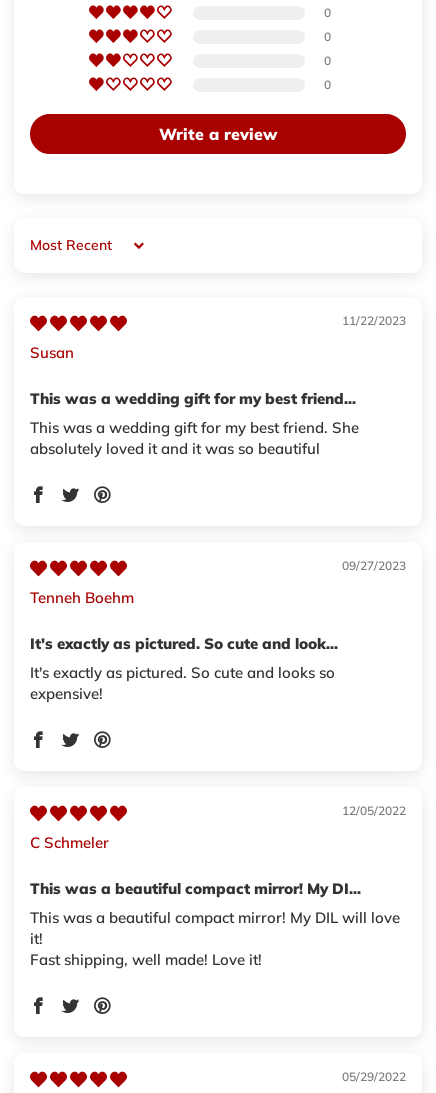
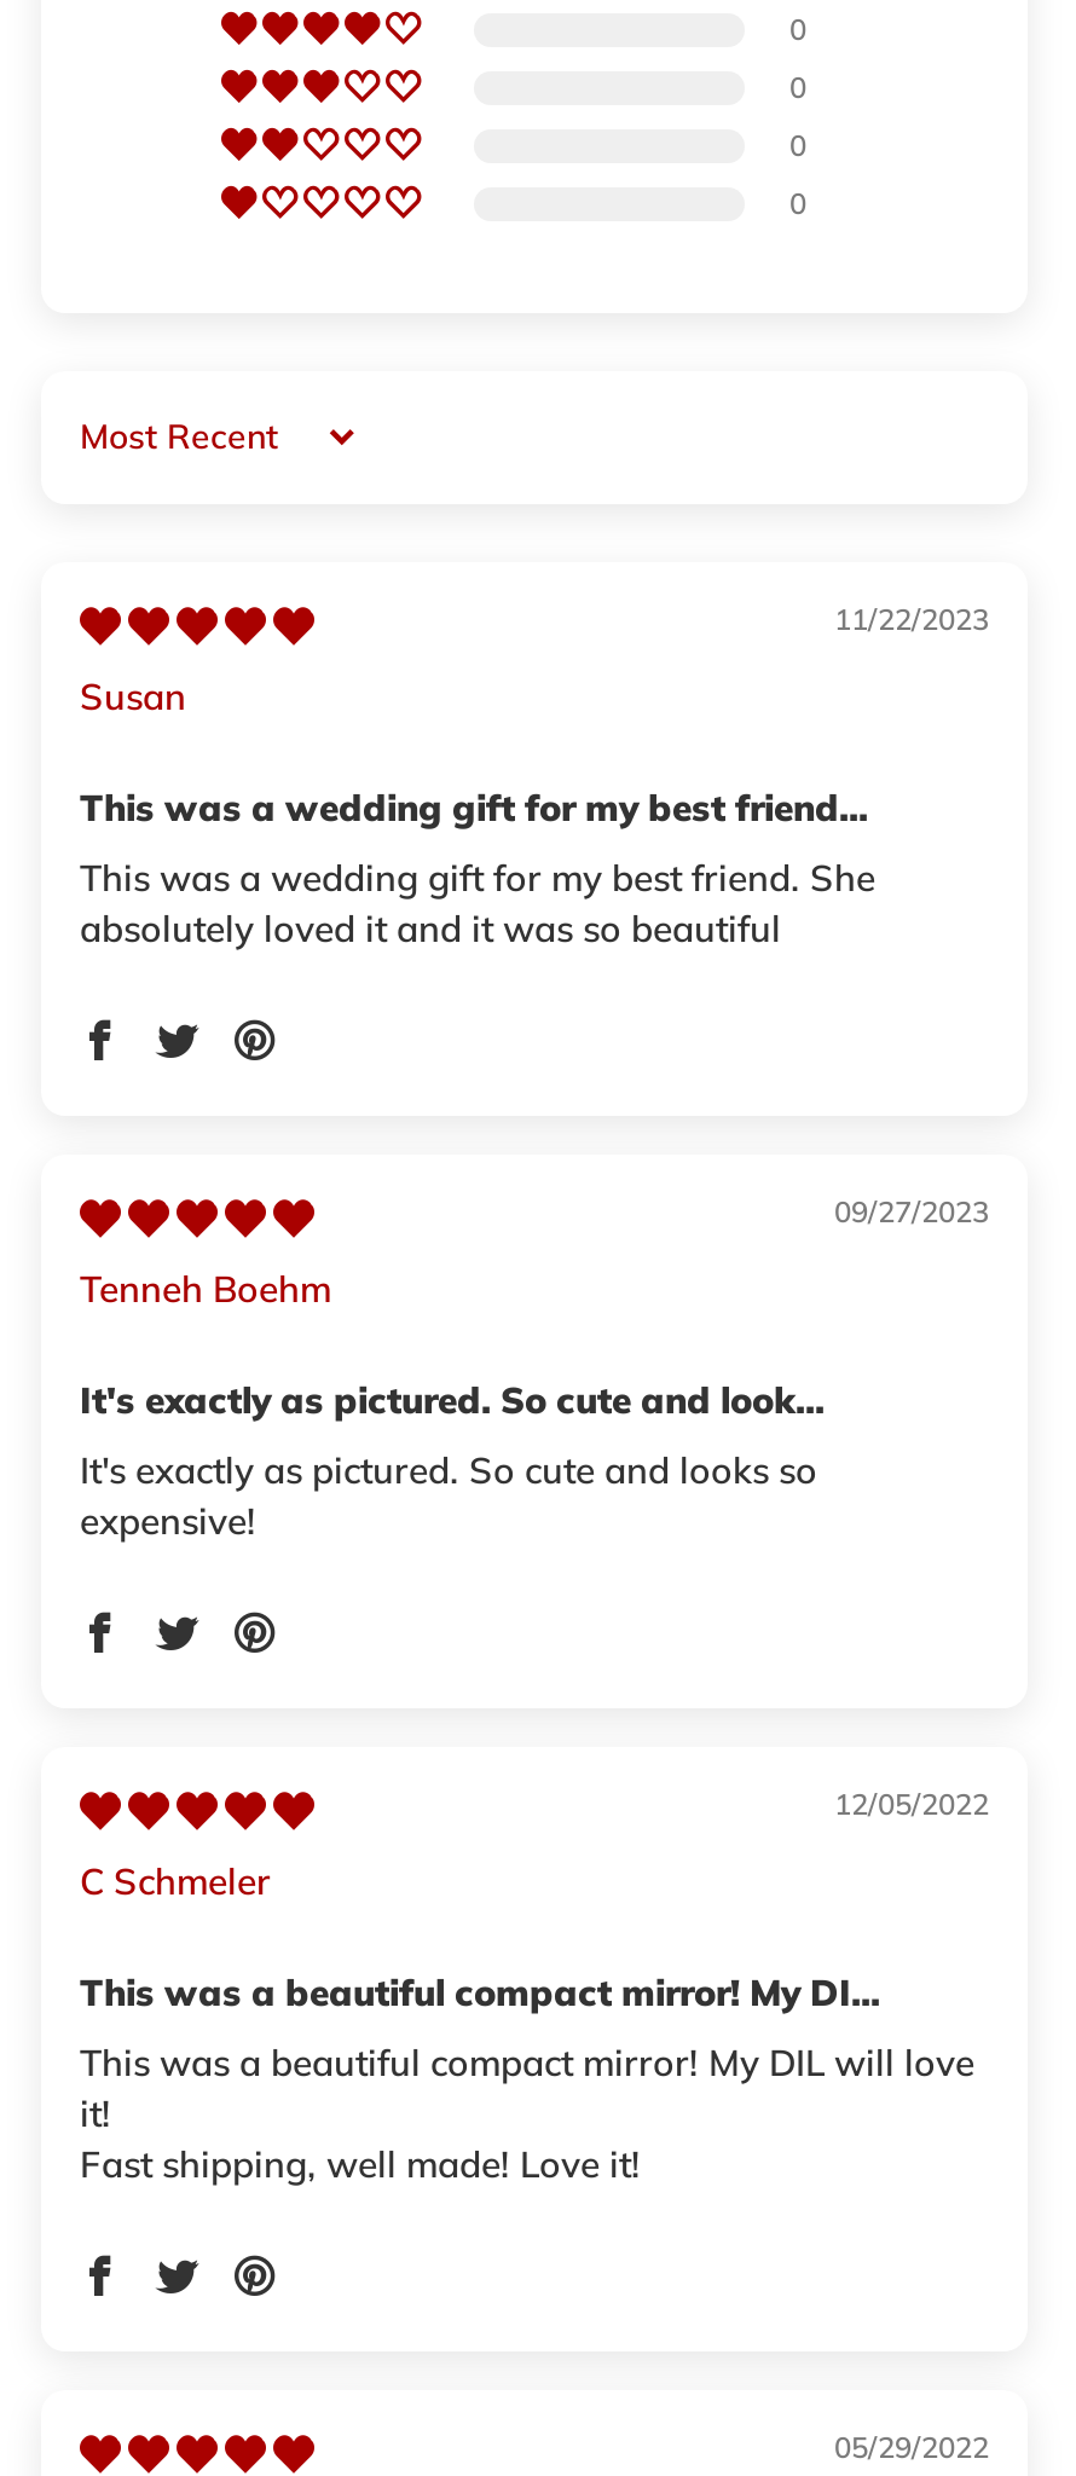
- Write a review
